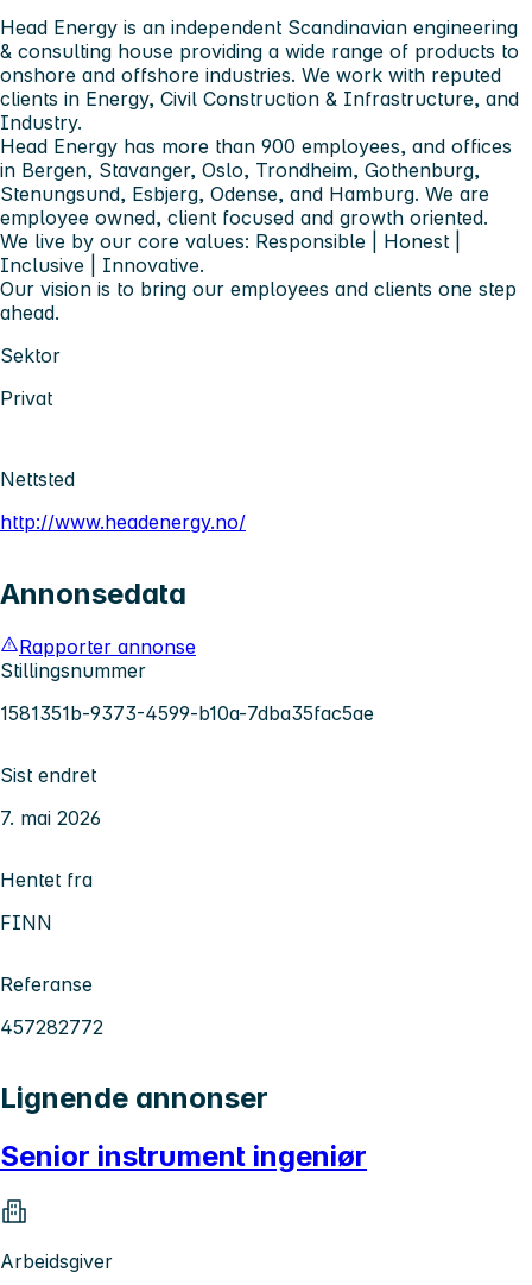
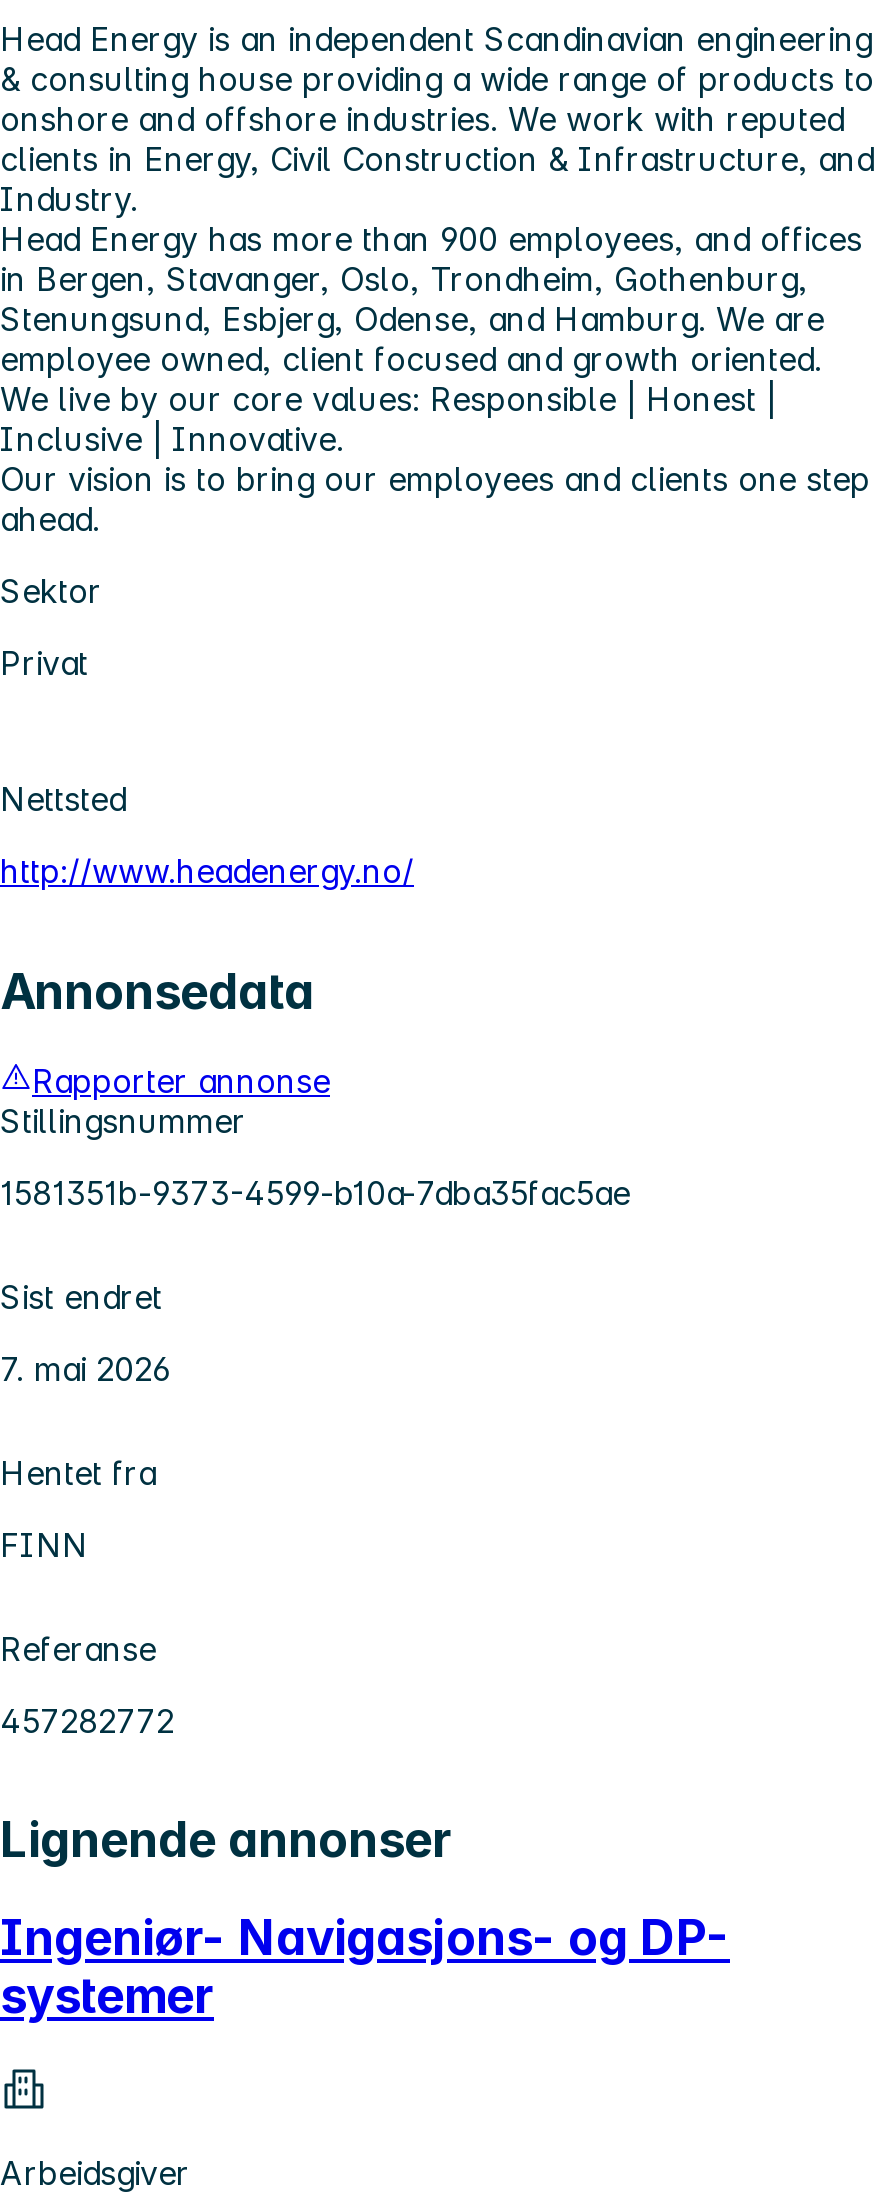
- Senior instrument ingeniør
+ Ingeniør- Navigasjons- og DP-
+ systemer
